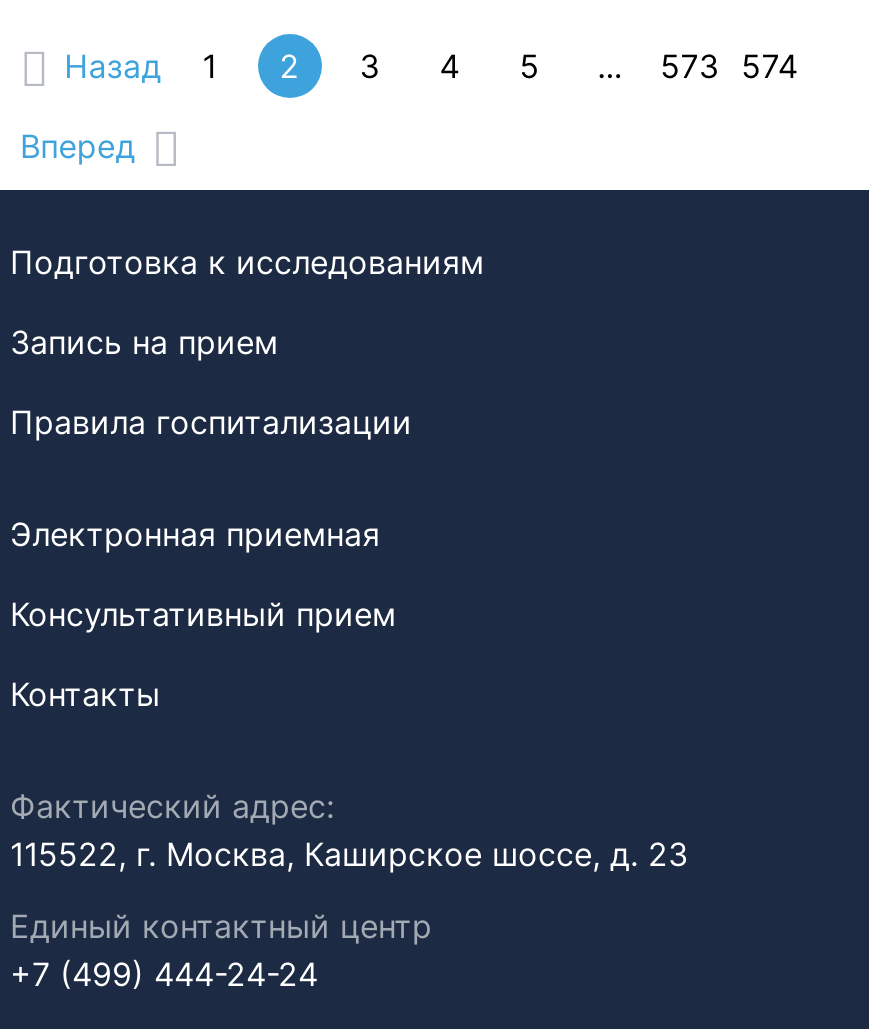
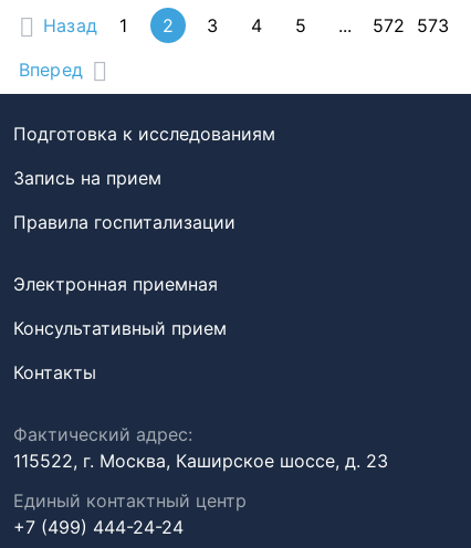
- 573 574
+ 572 573
